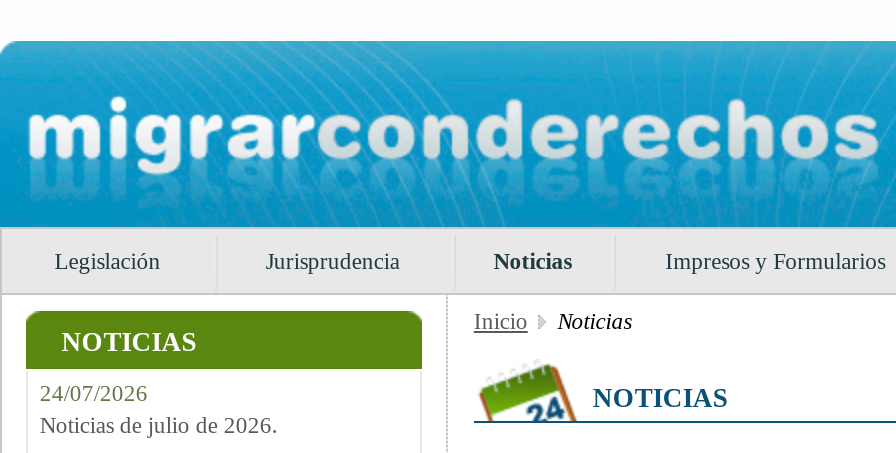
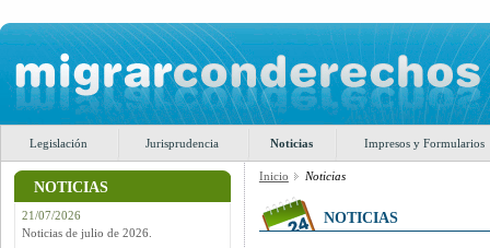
- 24/07/2026
+ 21/07/2026
